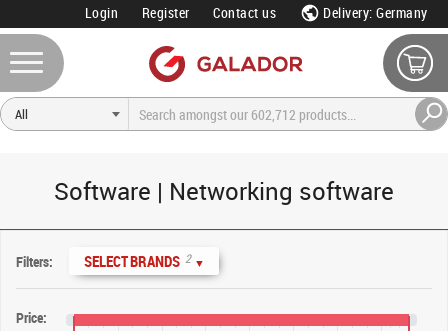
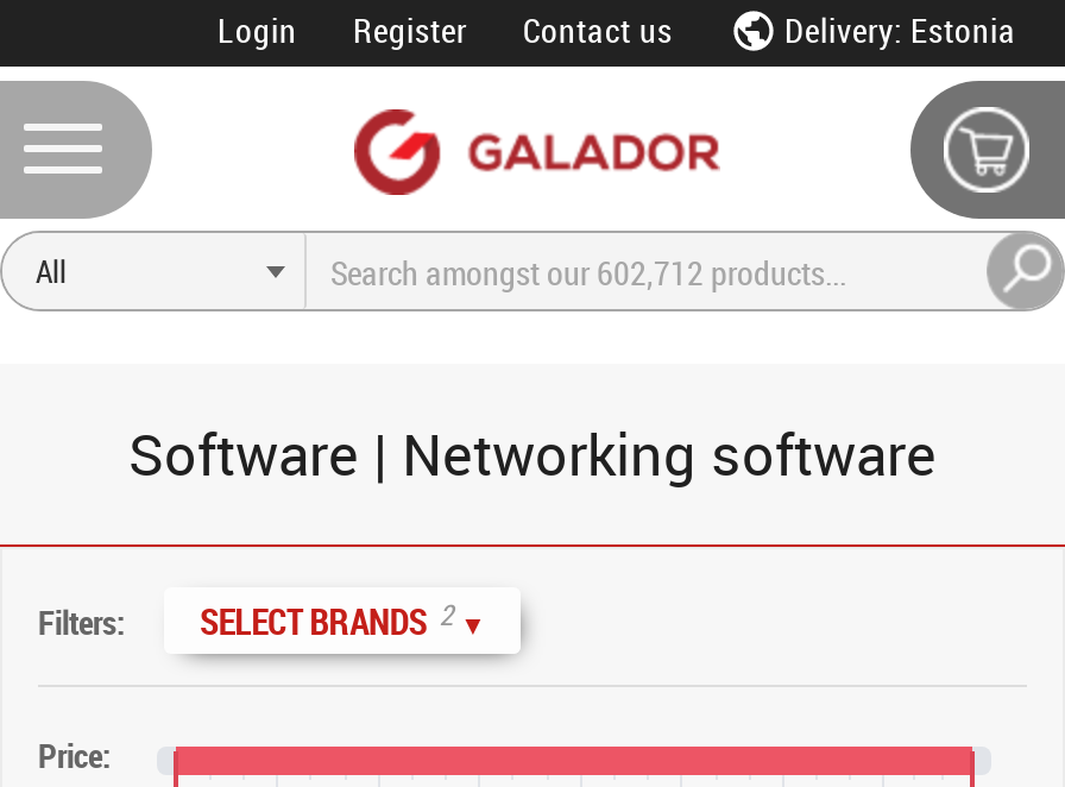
- Delivery: Germany
+ Delivery: Estonia
